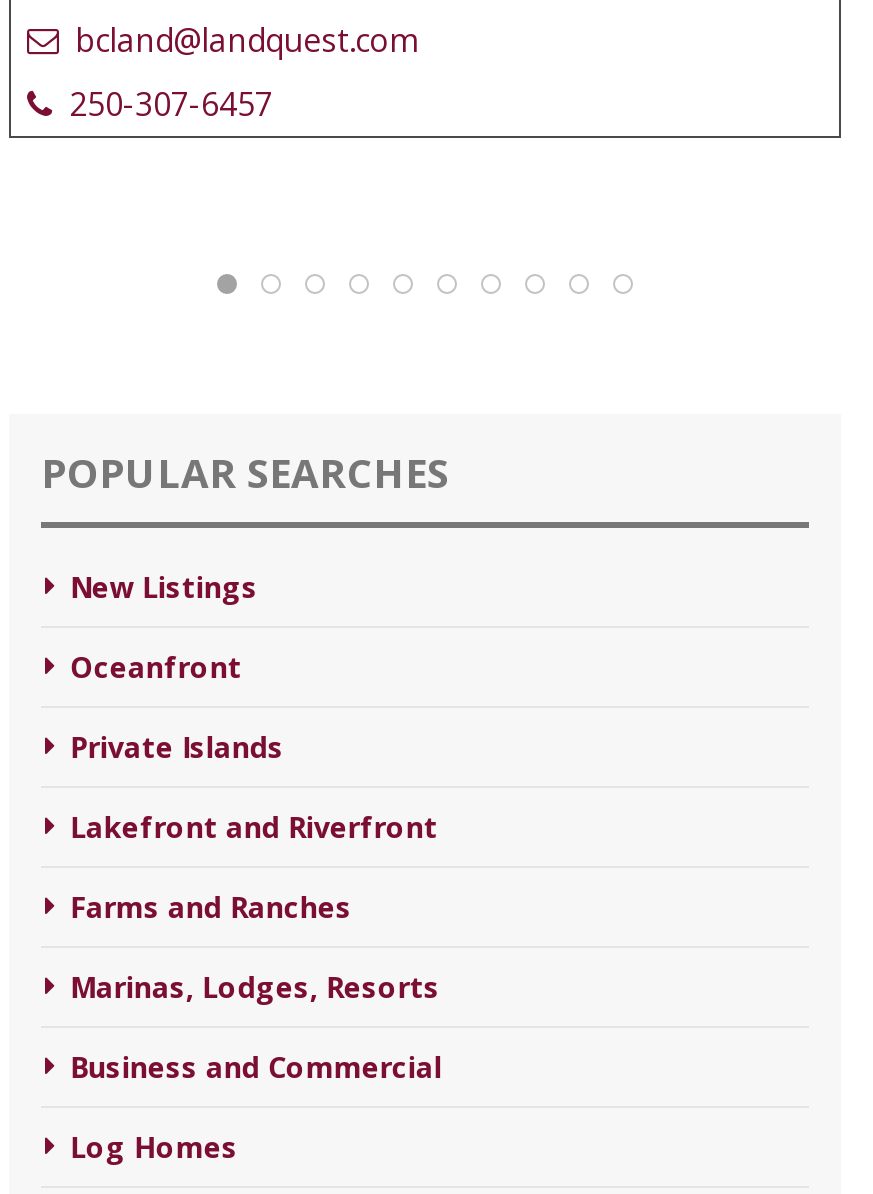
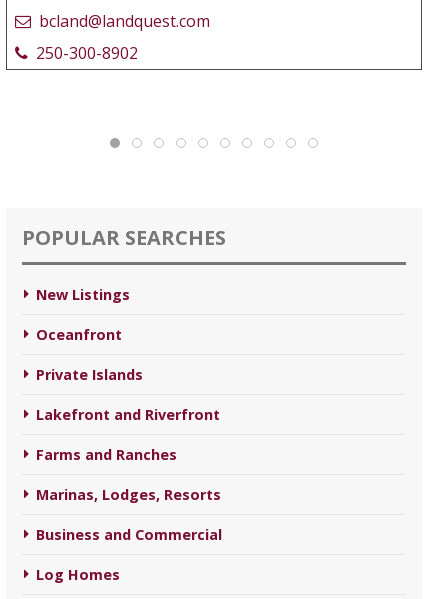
- 250-307-6457
+ 250-300-8902
